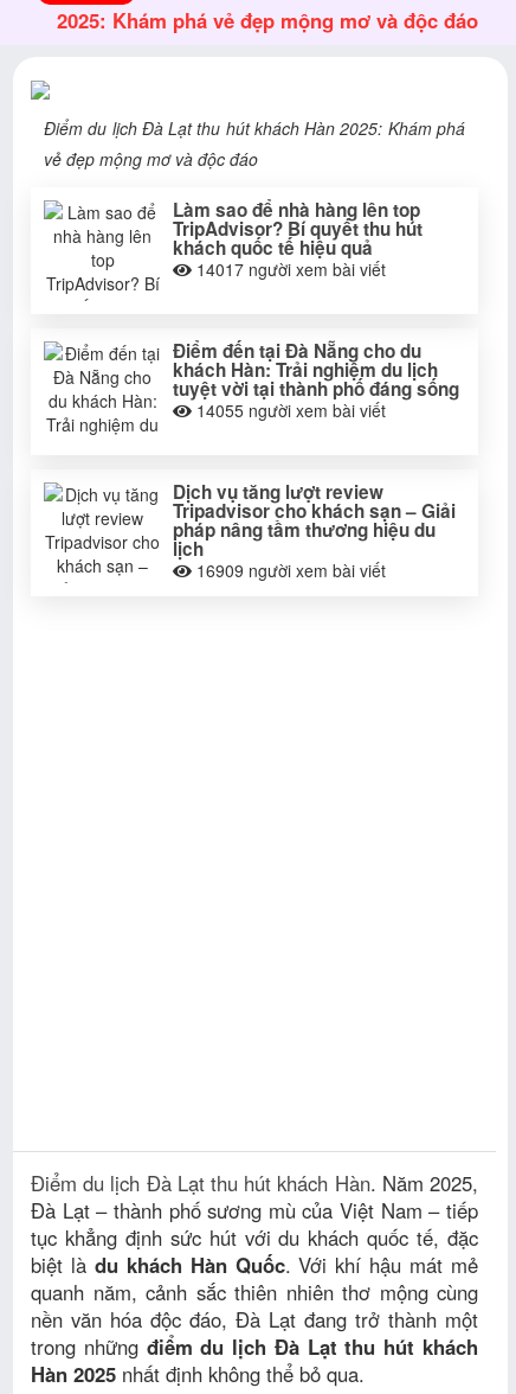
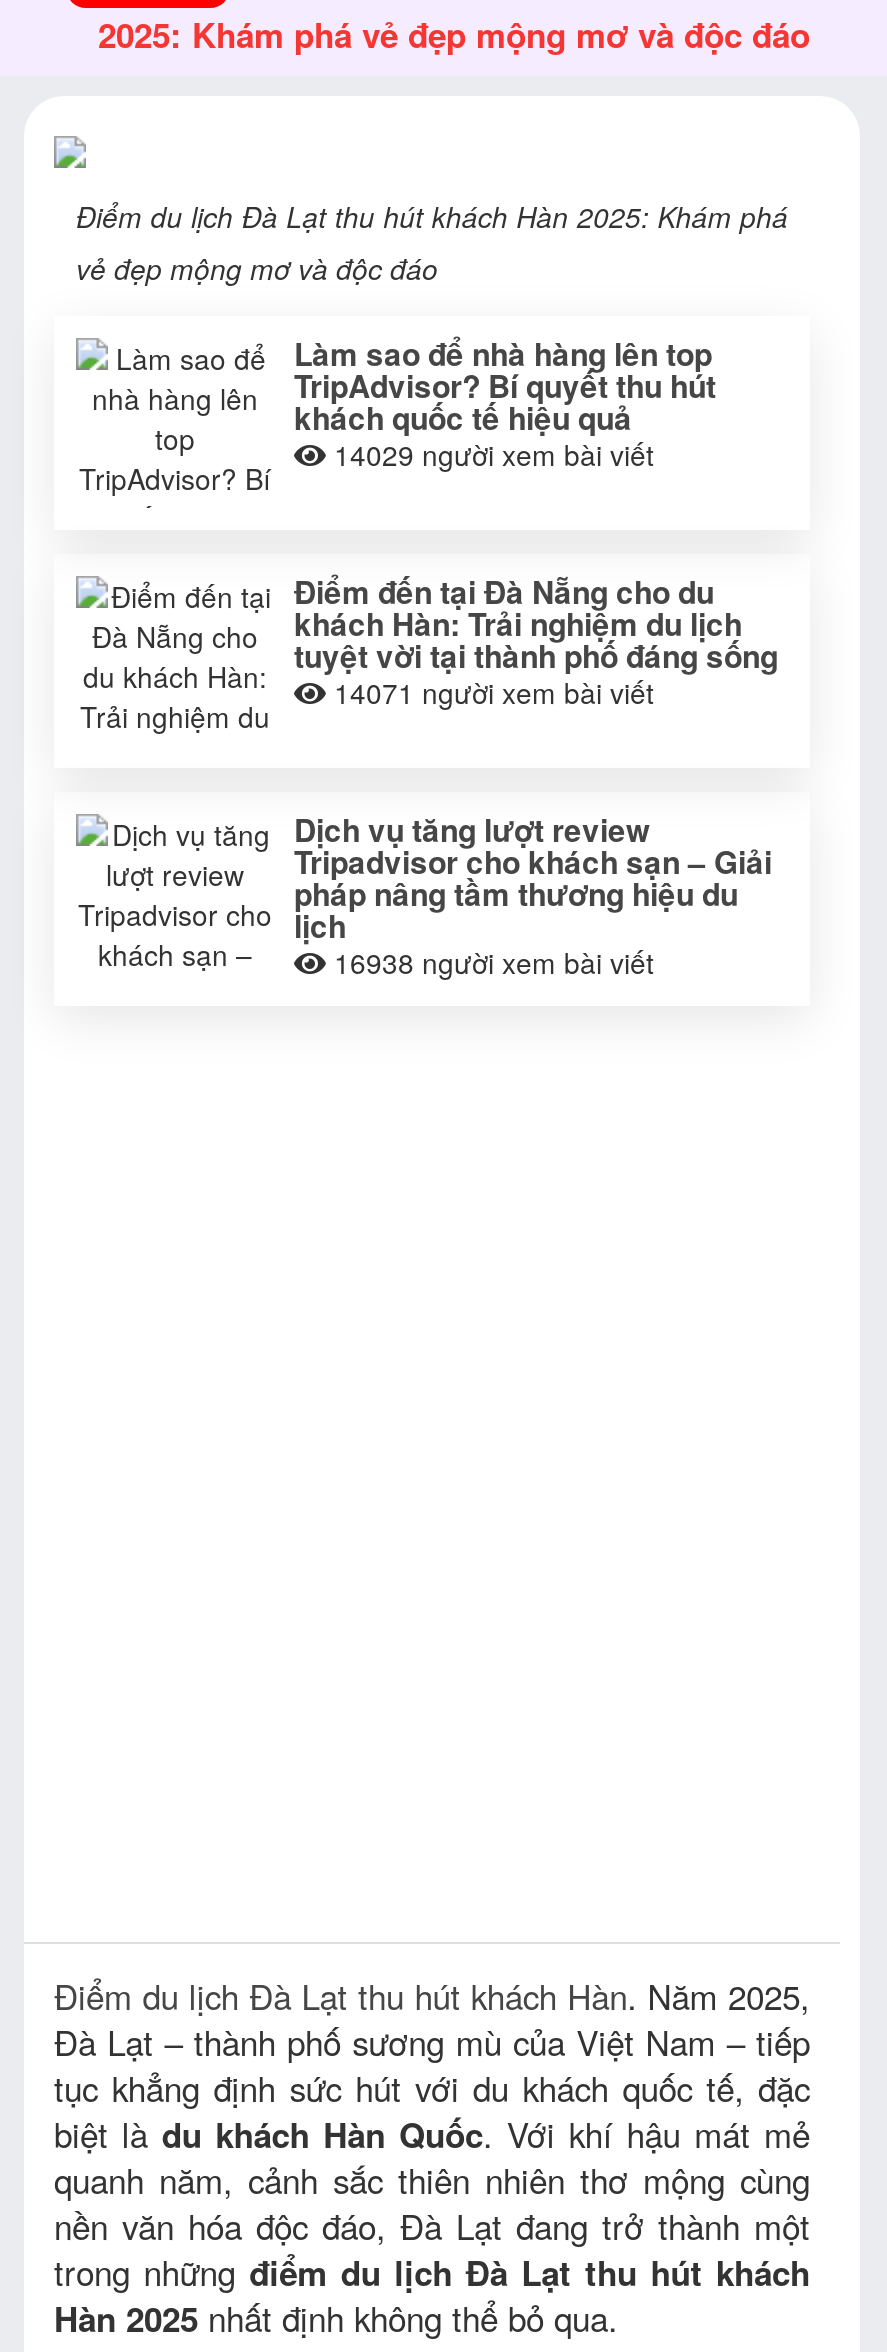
- 14017 người xem bài viết
+ 14029 người xem bài viết

- 14055 người xem bài viết
+ 14071 người xem bài viết

- 16909 người xem bài viết
+ 16938 người xem bài viết
